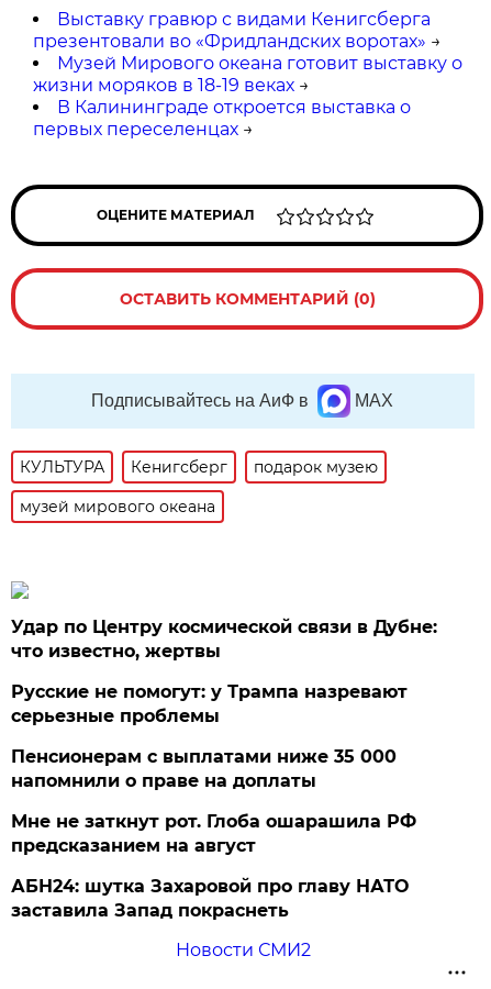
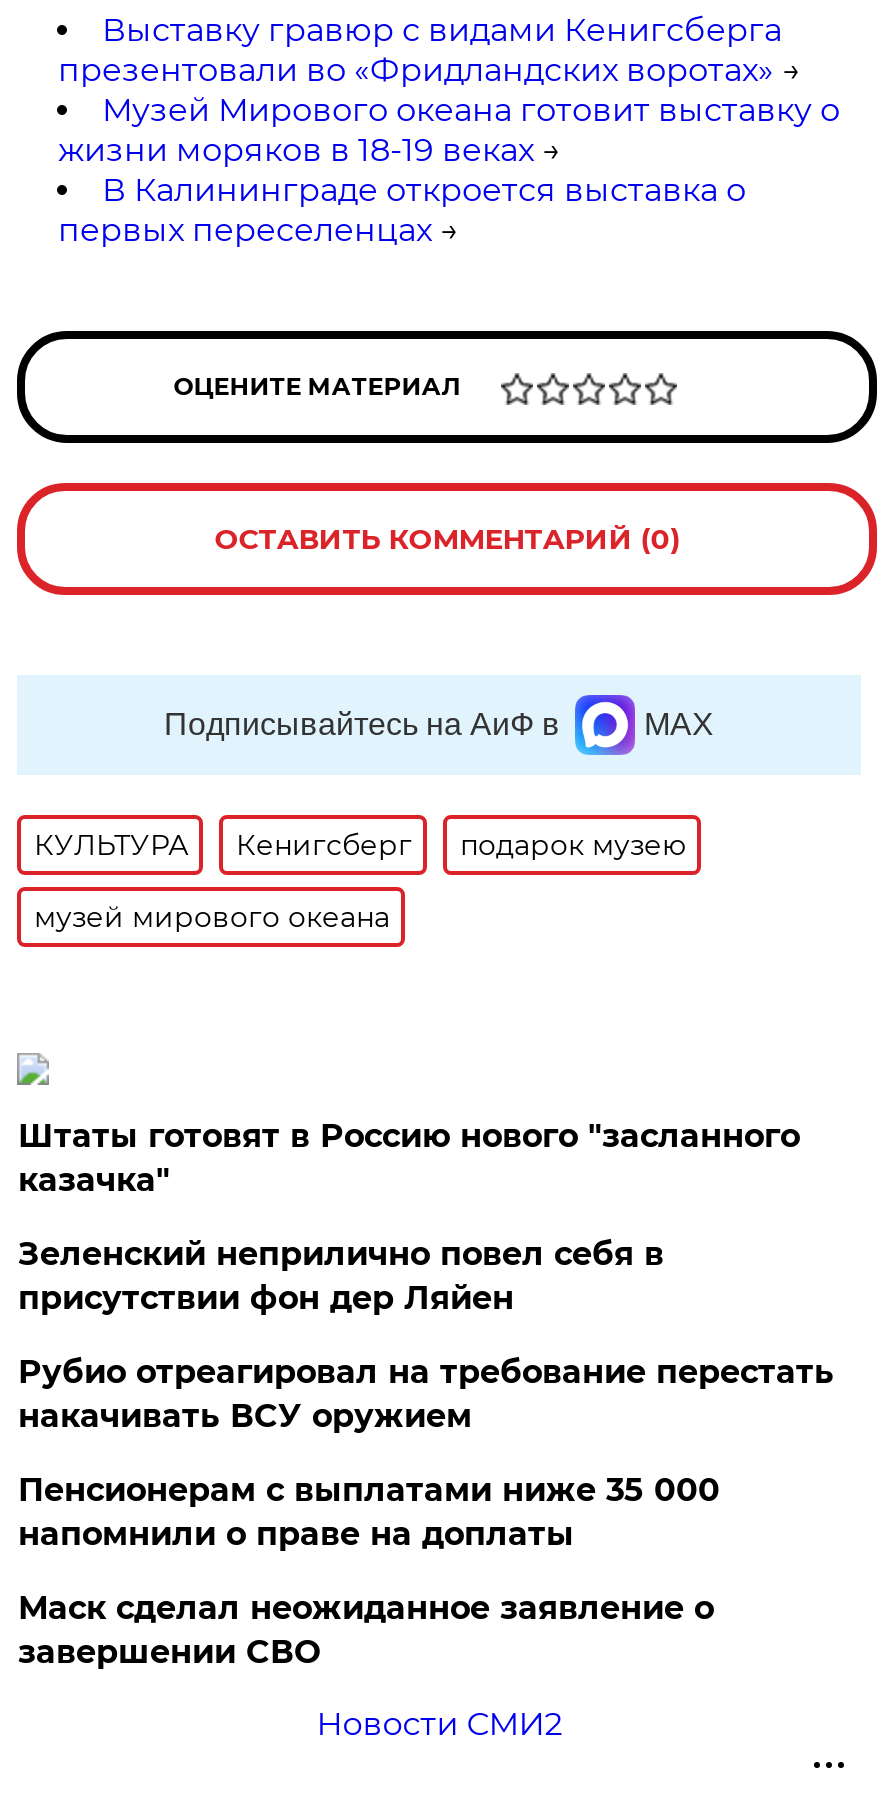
- Удар по Центру космической связи в Дубне:
- что известно, жертвы
- Русские не помогут: у Трампа назревают
- серьезные проблемы
+ Штаты готовят в Россию нового "засланного
+ казачка"
+ Зеленский неприлично повел cебя в
+ присутствии фон дер Ляйен
+ Рубио отреагировал на требование перестать
+ накачивать ВСУ оружием

moved down: Пенсионерам с выплатами ниже 35 000 | напомнили о праве на доплаты

- Мне не заткнут рот. Глоба ошарашила РФ
- предсказанием на август
- АБН24: шутка Захаровой про главу НАТО
- заставила Запад покраснеть
+ Маск сделал неожиданное заявление о
+ завершении СВО
